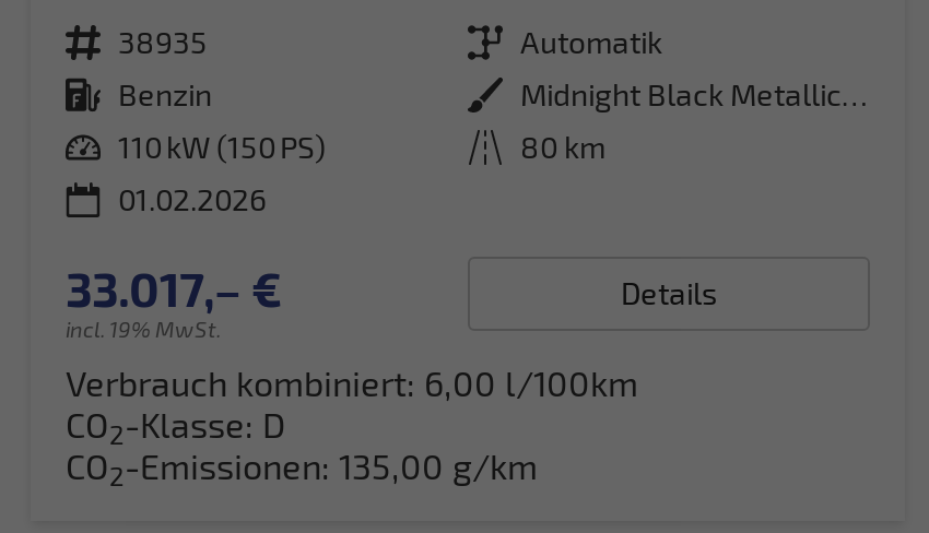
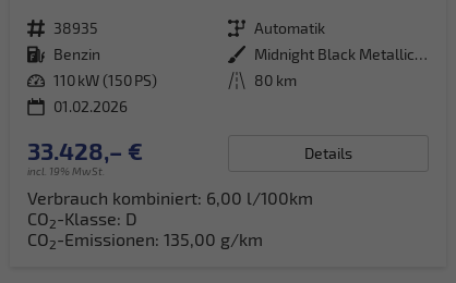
- 33.017,– €
+ 33.428,– €
